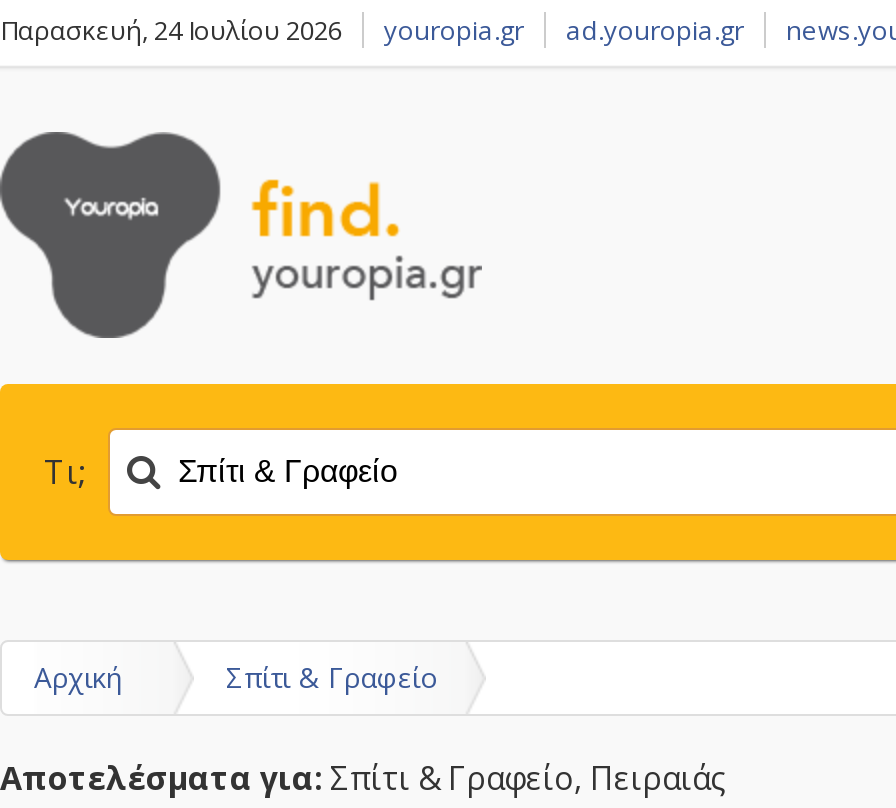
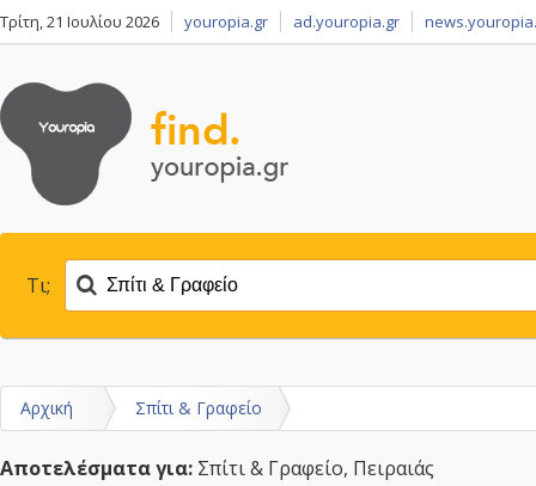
- Παρασκευή, 24 Ιουλίου 2026
+ Τρίτη, 21 Ιουλίου 2026
